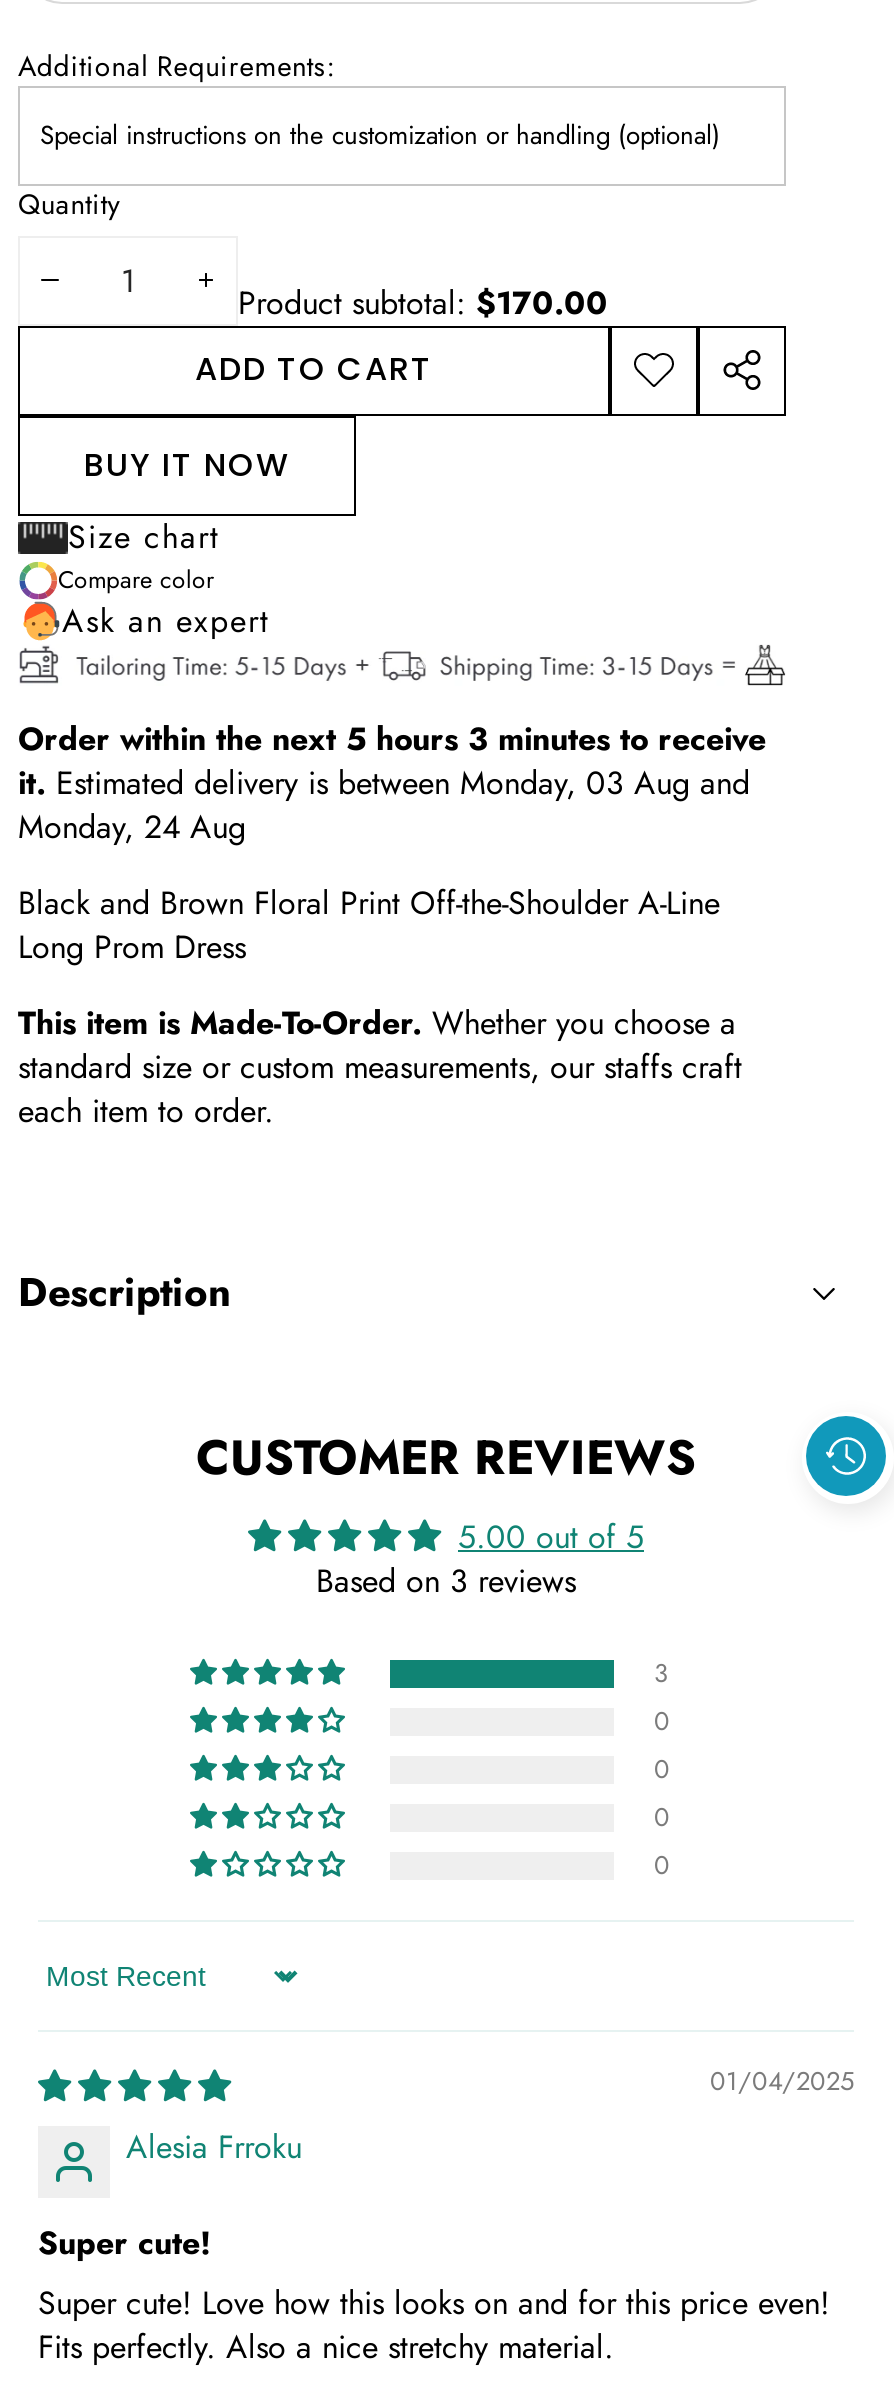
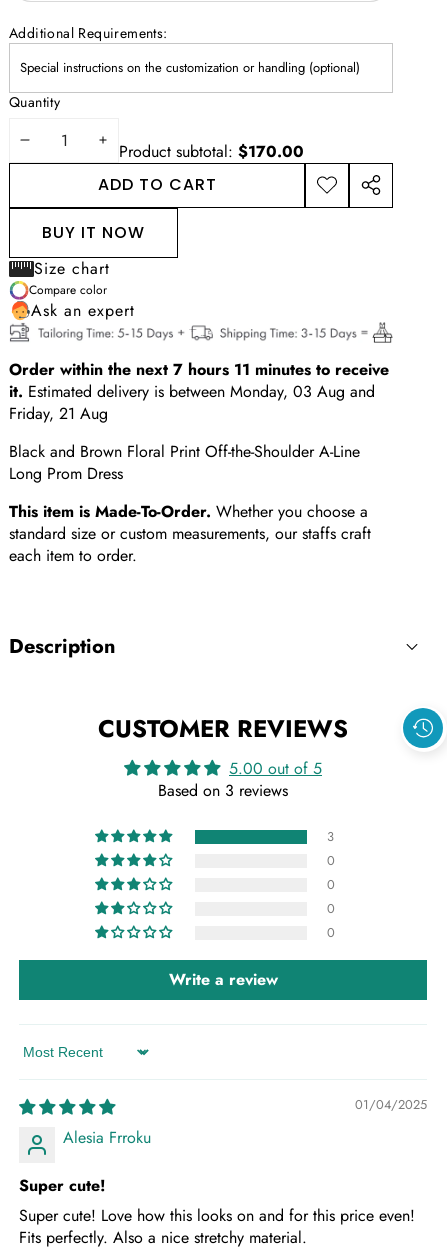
- Order within the next 5 hours 3 minutes to receive
+ Order within the next 7 hours 11 minutes to receive

- Monday, 24 Aug
+ Friday, 21 Aug

+ Write a review
